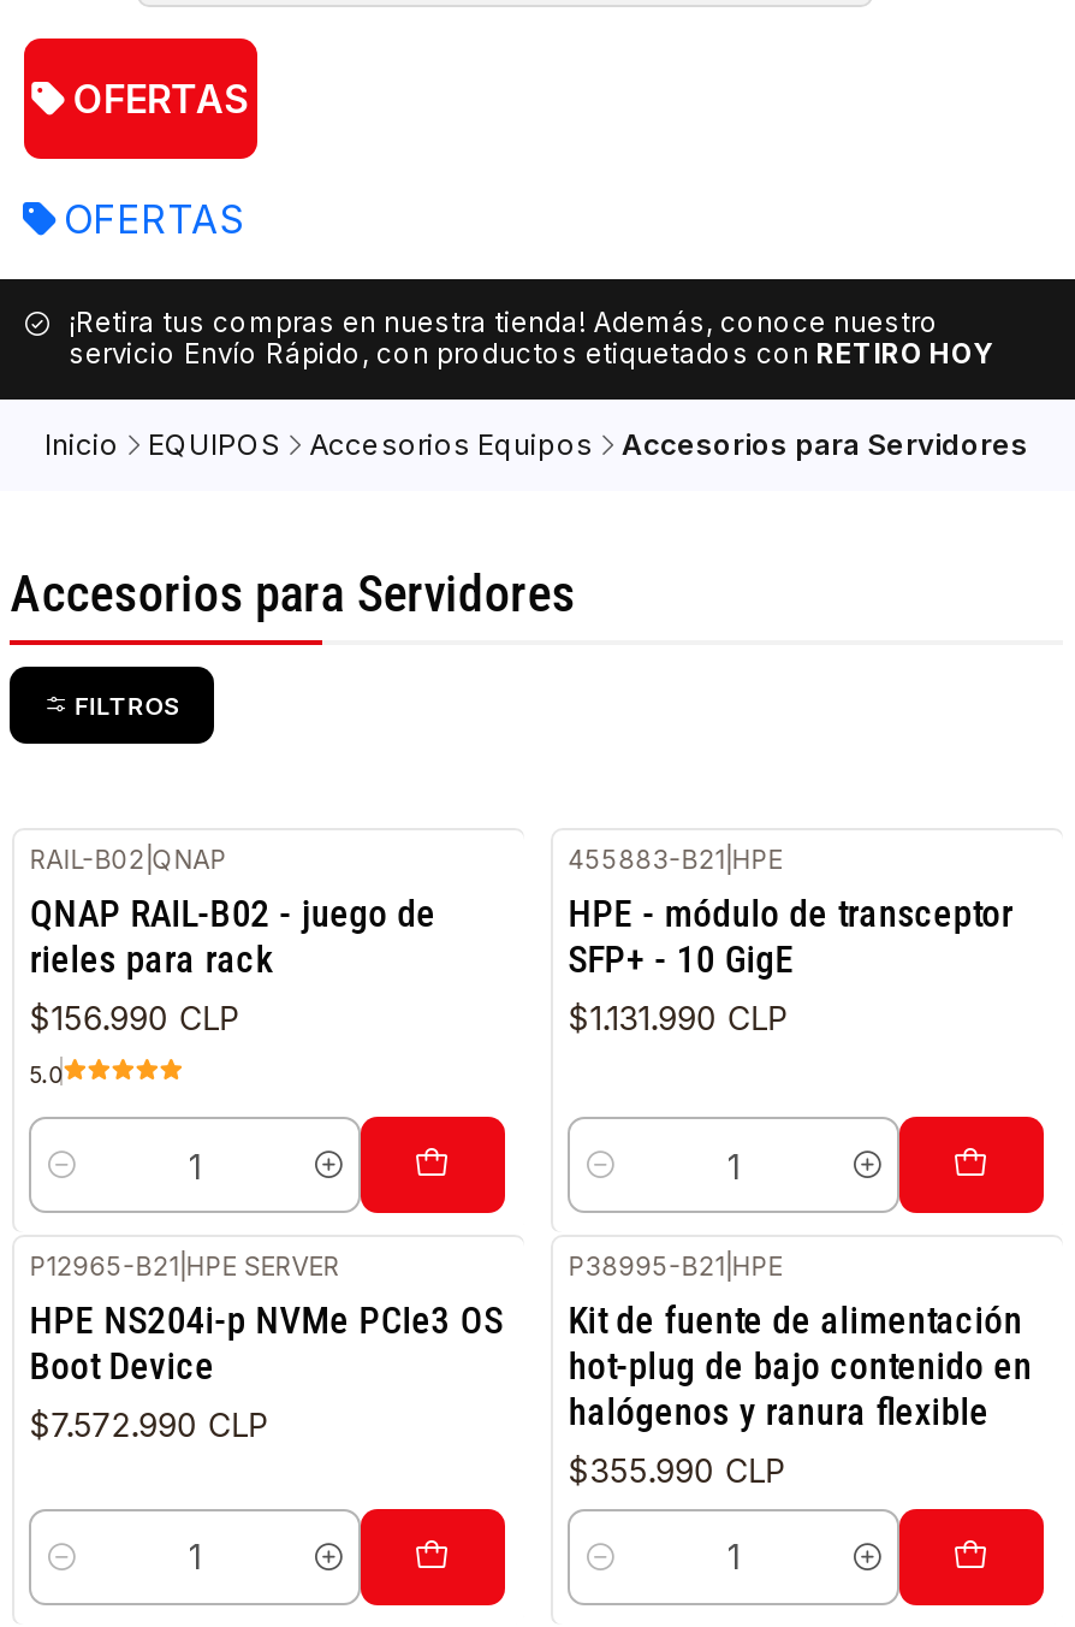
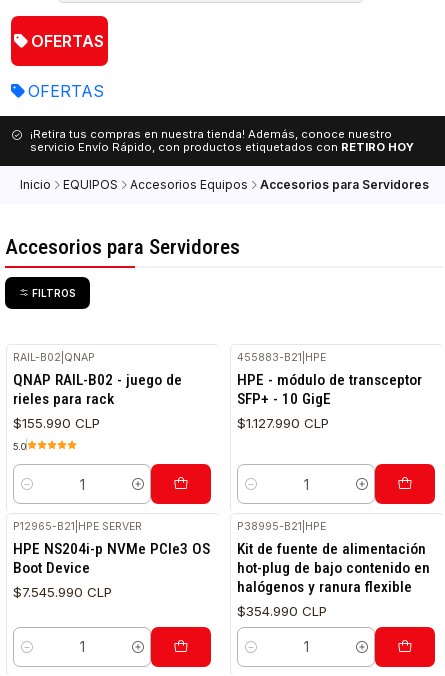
- $156.990 CLP
+ $155.990 CLP

- $1.131.990 CLP
+ $1.127.990 CLP

- $7.572.990 CLP
+ $7.545.990 CLP

- $355.990 CLP
+ $354.990 CLP
